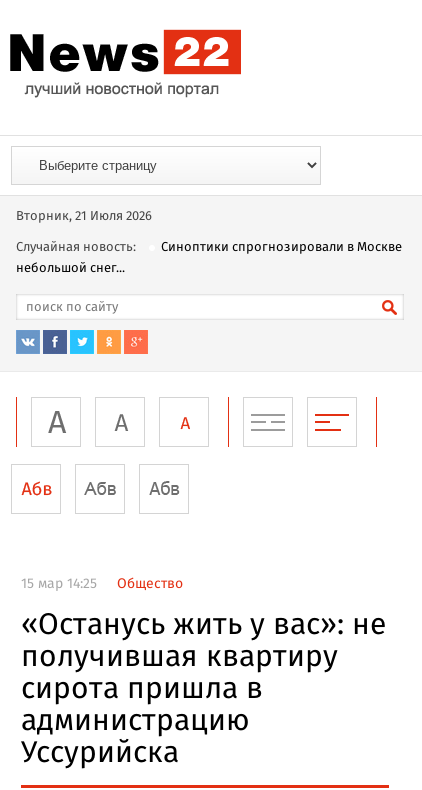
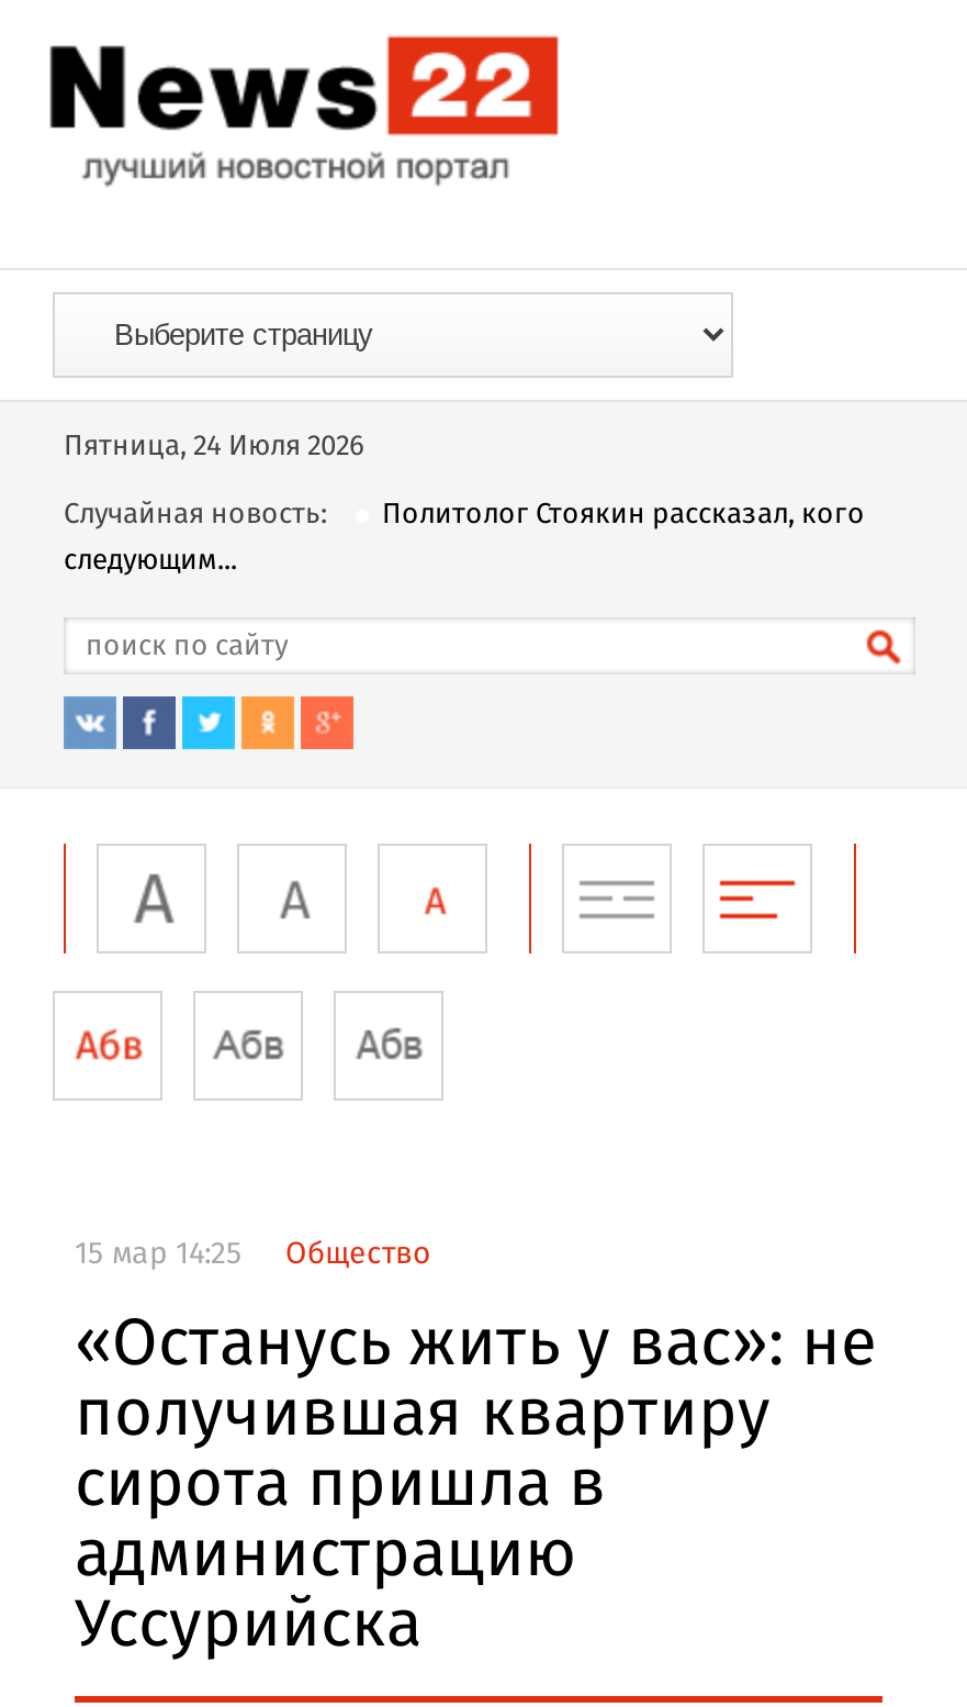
- Вторник, 21 Июля 2026
+ Пятница, 24 Июля 2026

- Синоптики спрогнозировали в Москве
- небольшой снег...
+ Политолог Стоякин рассказал, кого
+ следующим...
